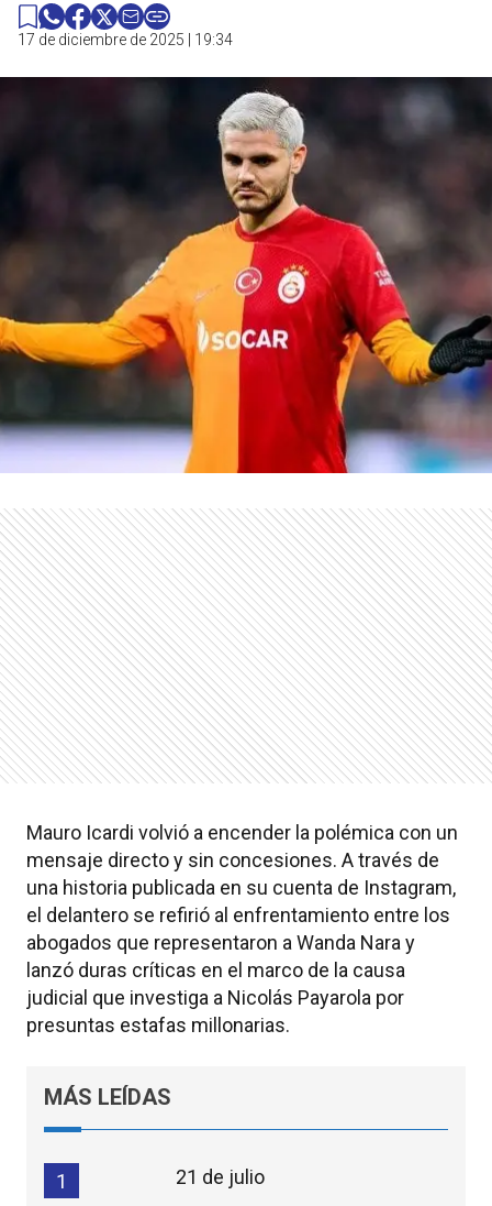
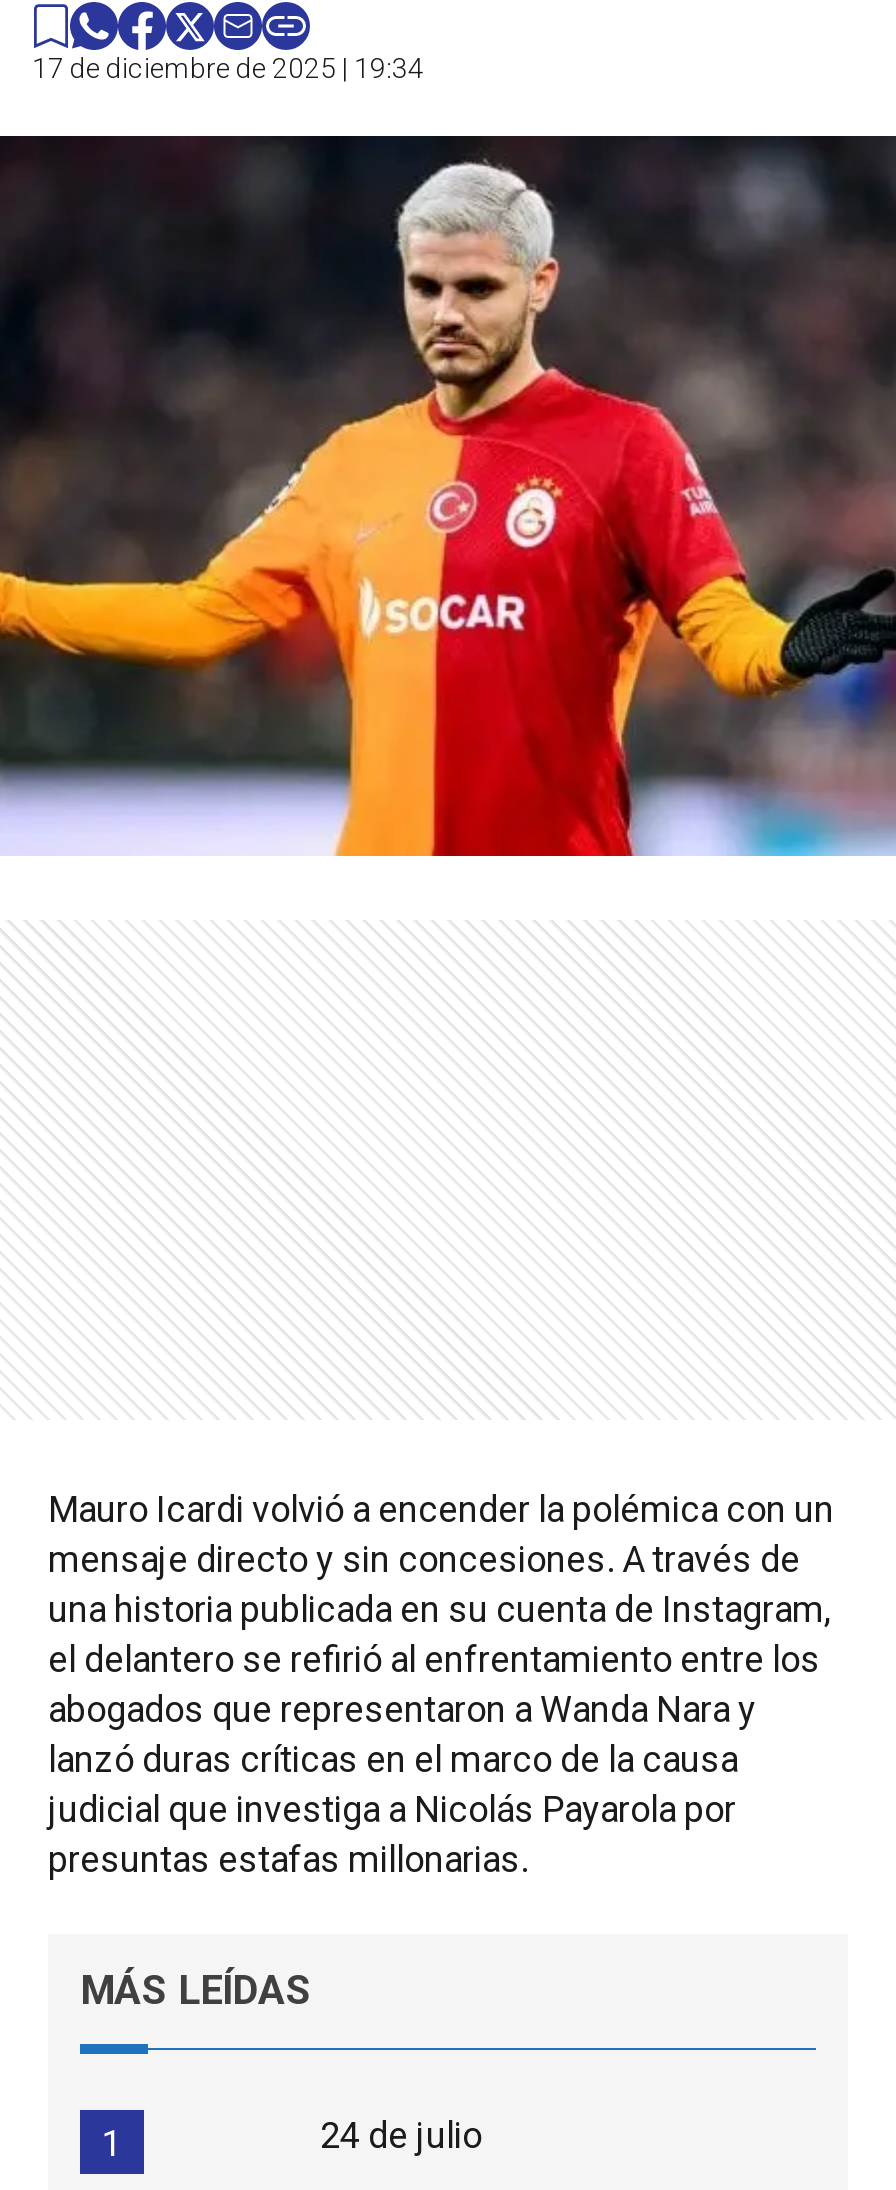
- 21 de julio
+ 24 de julio
